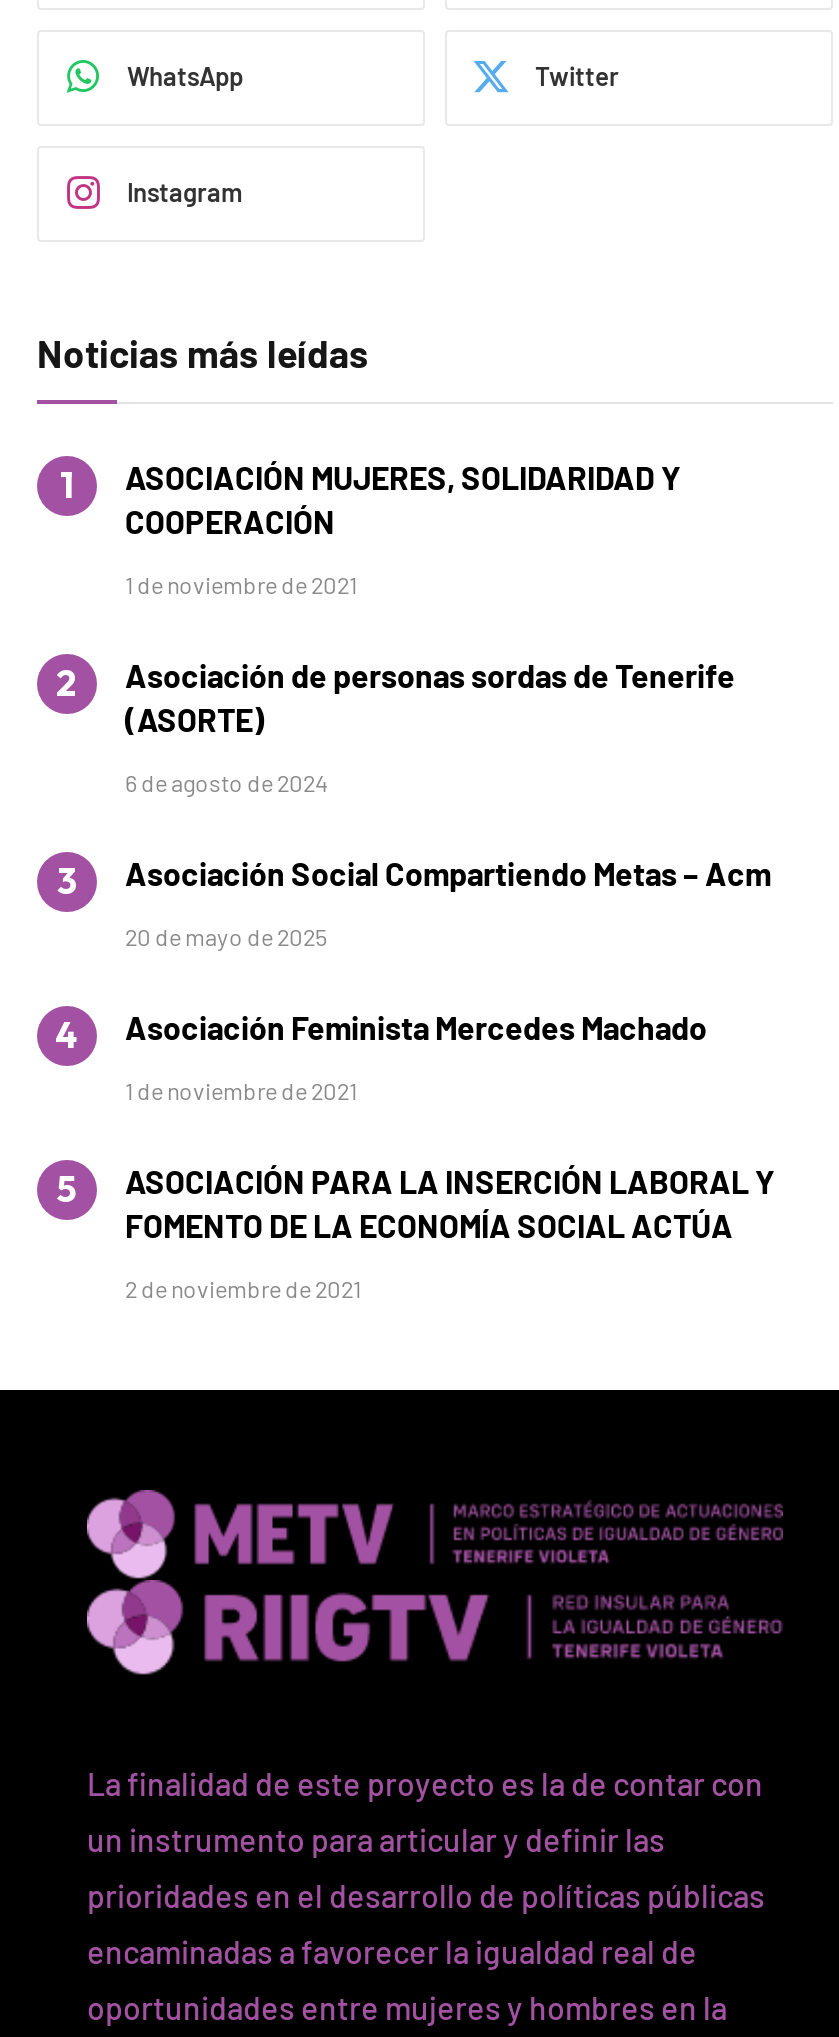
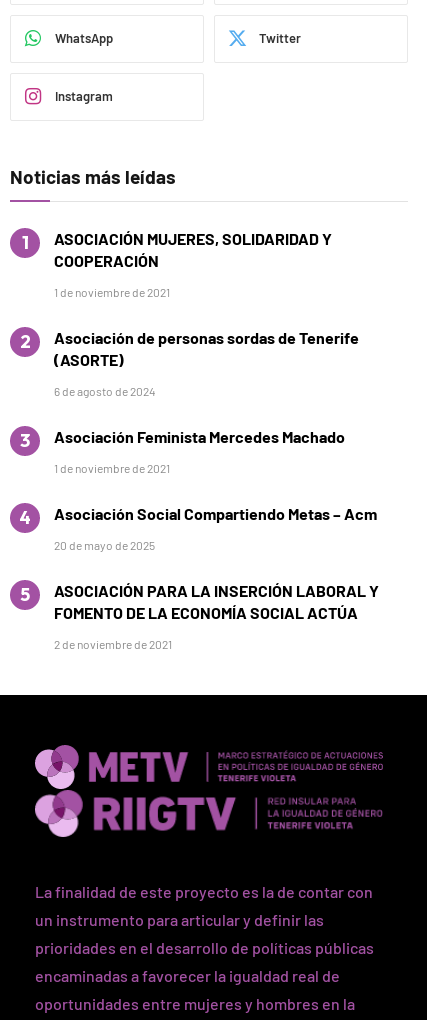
moved down: Asociación Social Compartiendo Metas – Acm | 20 de mayo de 2025

moved up: Asociación Feminista Mercedes Machado | 1 de noviembre de 2021
